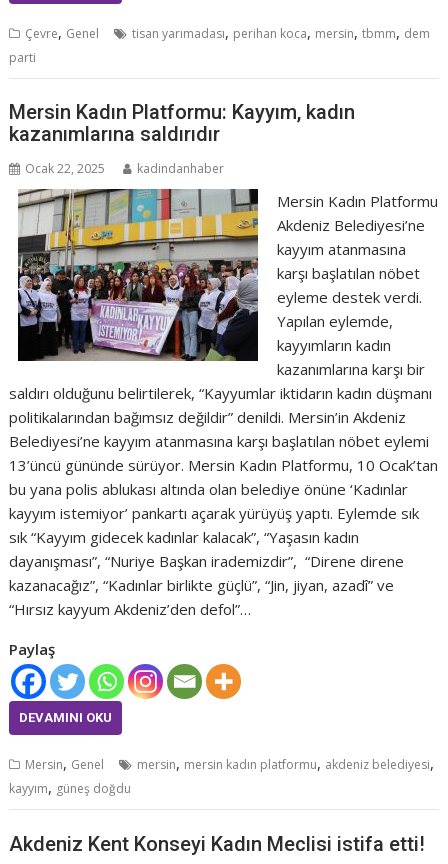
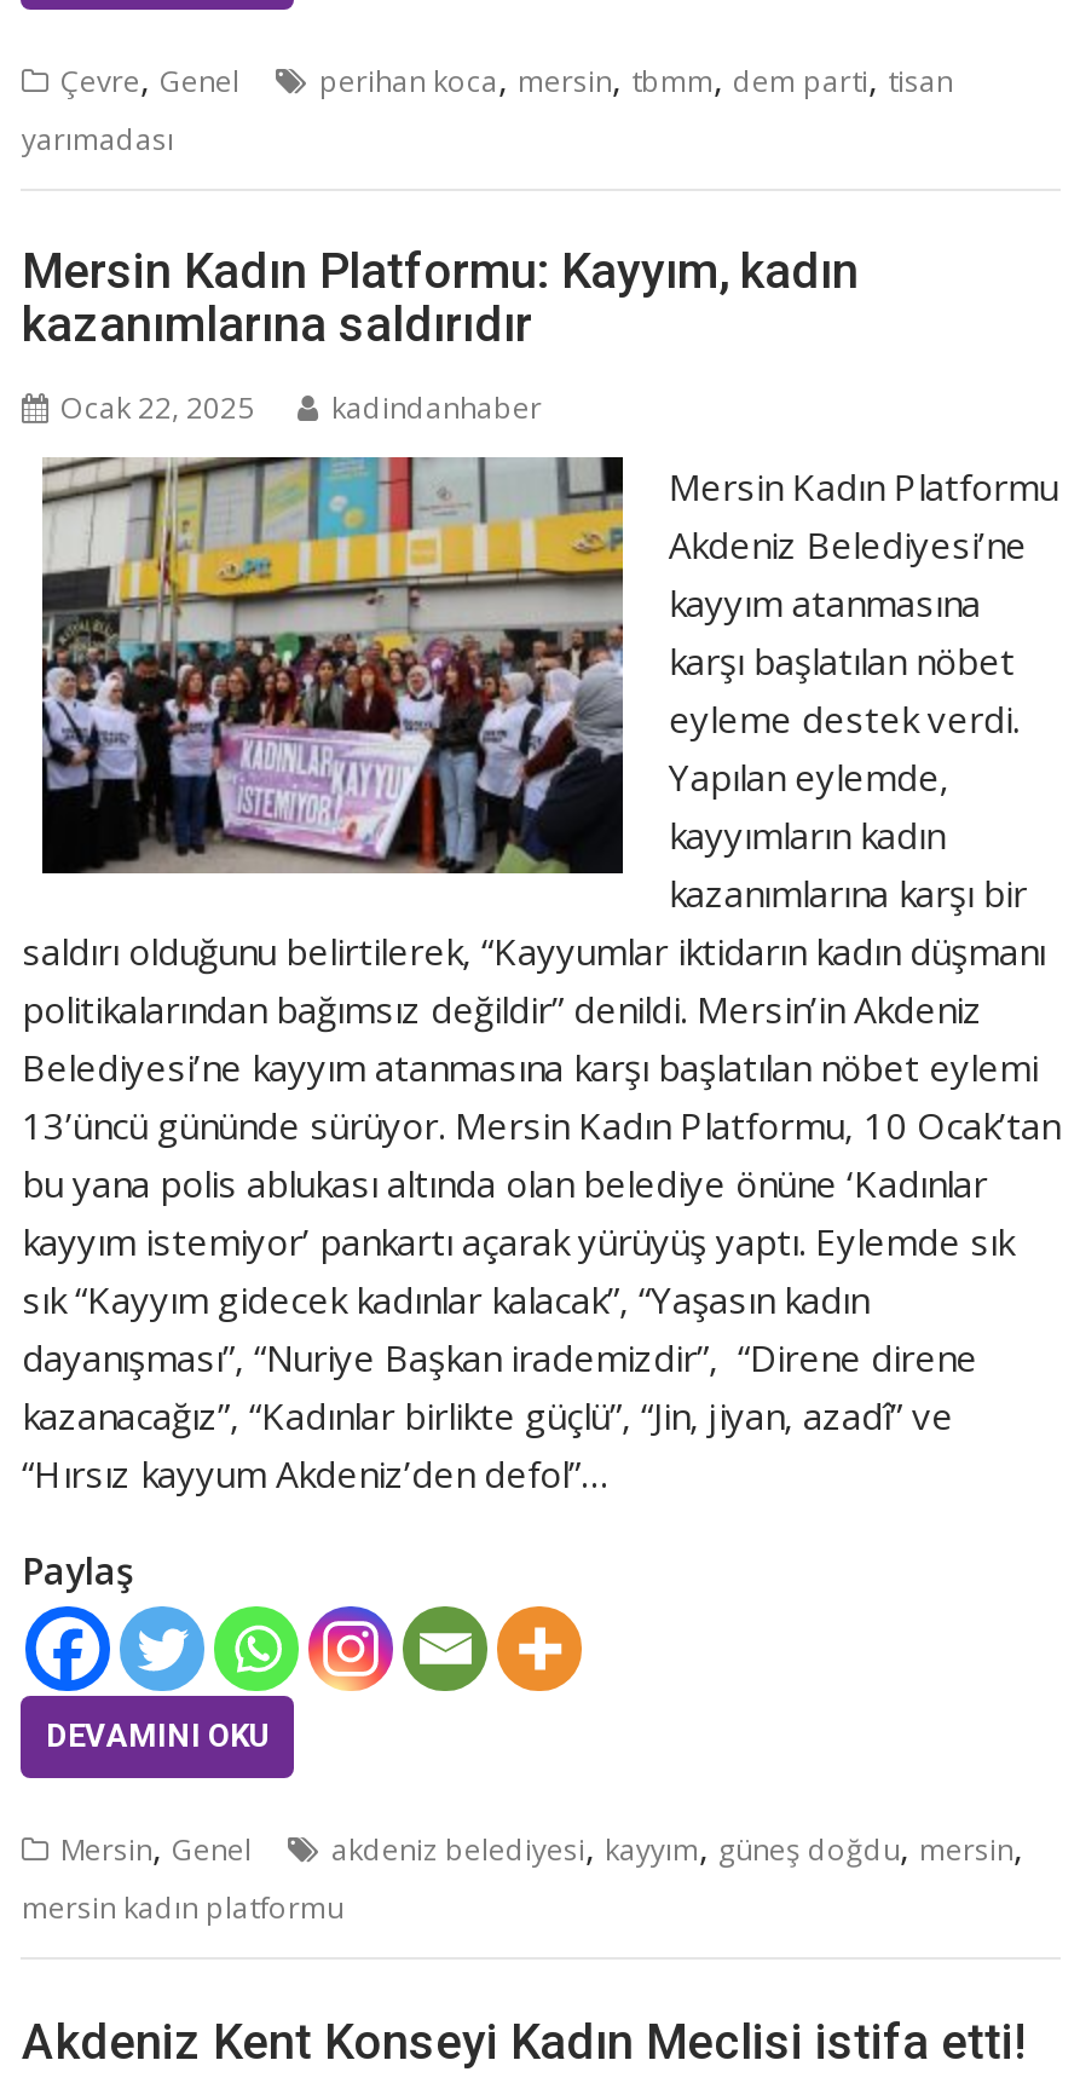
- tisan yarımadası, perihan koca, mersin, tbmm, dem
- parti
+ perihan koca, mersin, tbmm, dem parti, tisan
+ yarımadası

- mersin, mersin kadın platformu, akdeniz belediyesi,
- kayyım, güneş doğdu
+ akdeniz belediyesi, kayyım, güneş doğdu, mersin,
+ mersin kadın platformu
